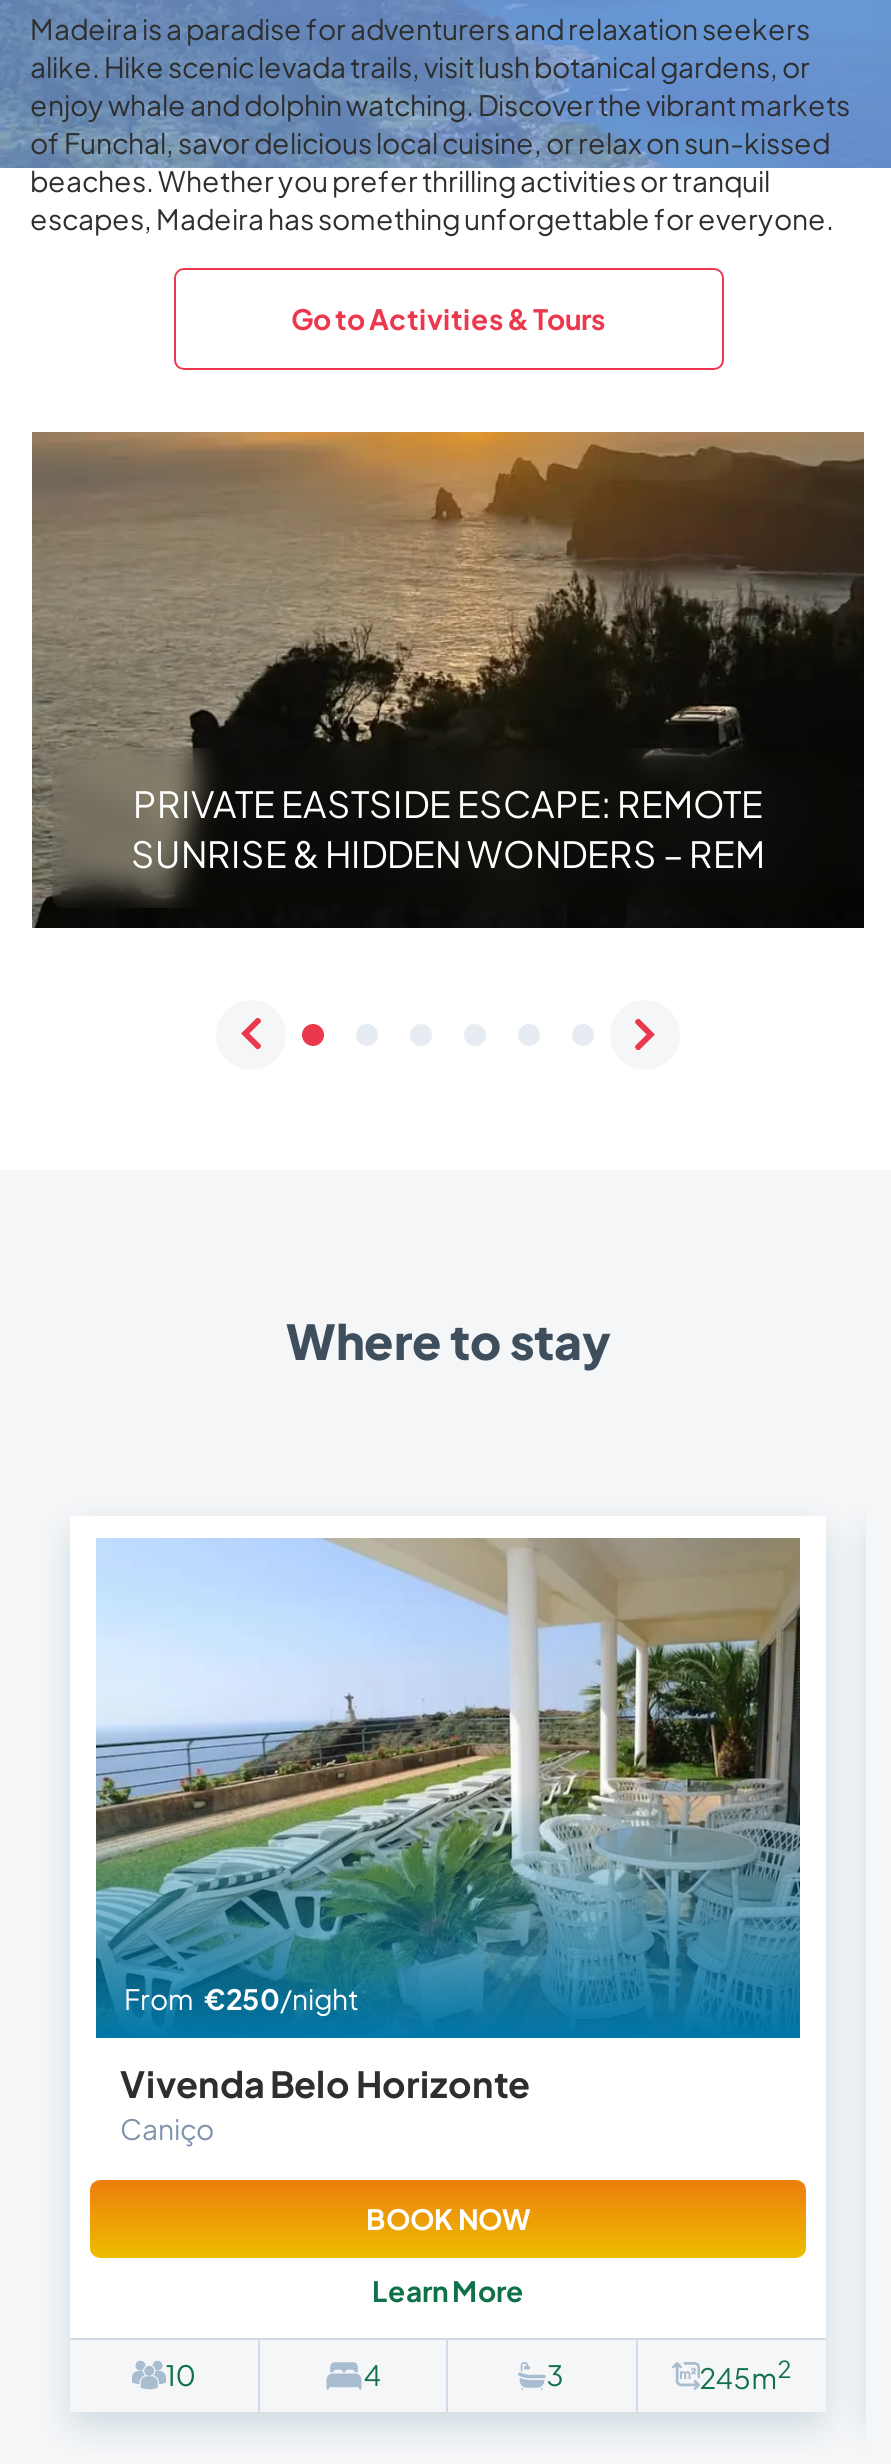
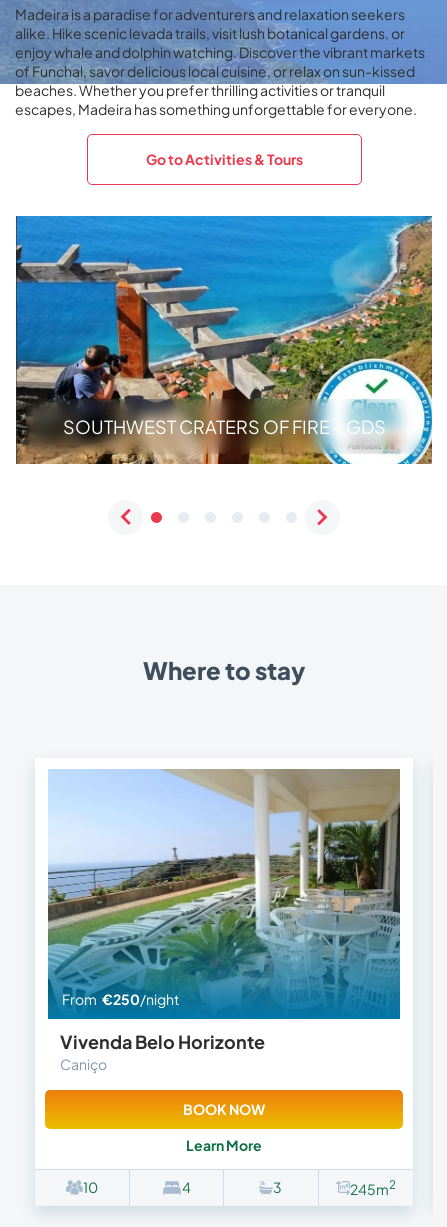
- [image]
- PRIVATE EASTSIDE ESCAPE: REMOTE
- SUNRISE & HIDDEN WONDERS – REM
+ [image]
+ SOUTHWEST CRATERS OF FIRE – GDS
